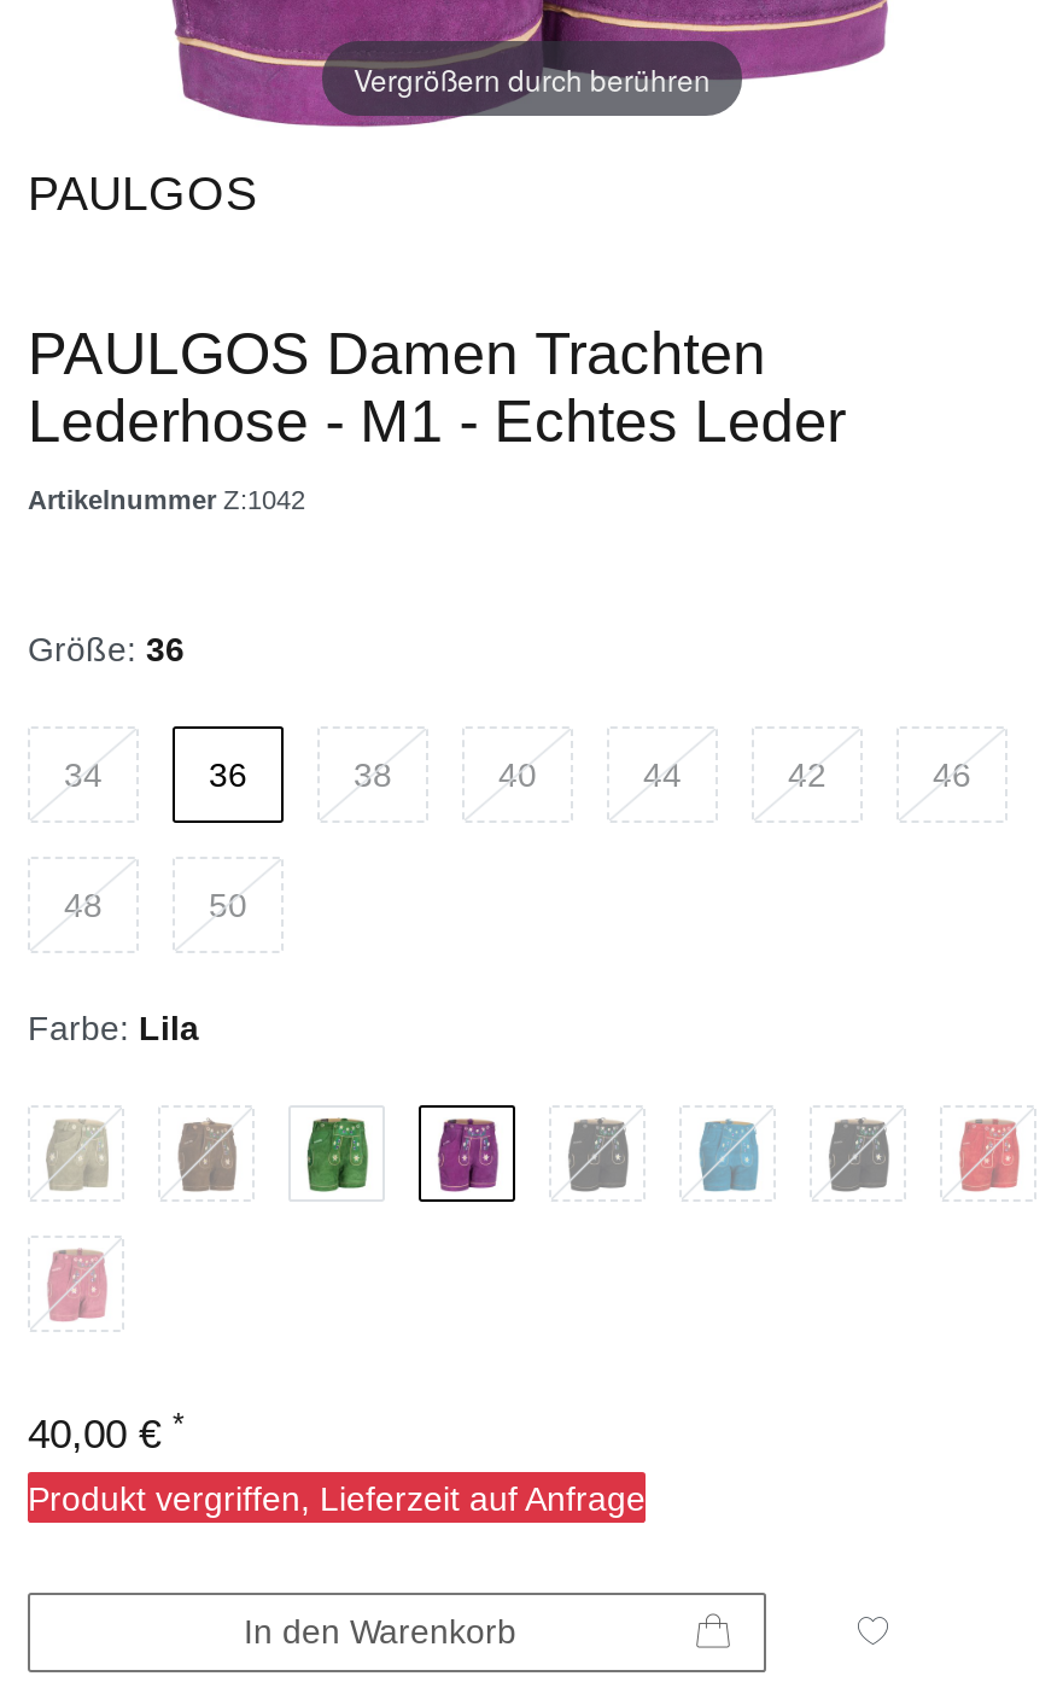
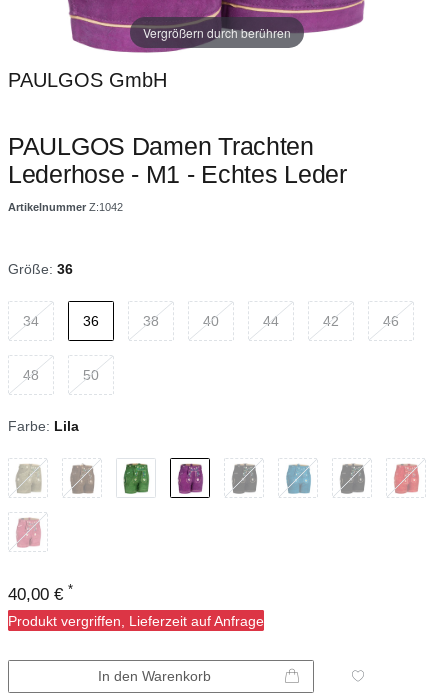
- PAULGOS
+ PAULGOS GmbH
